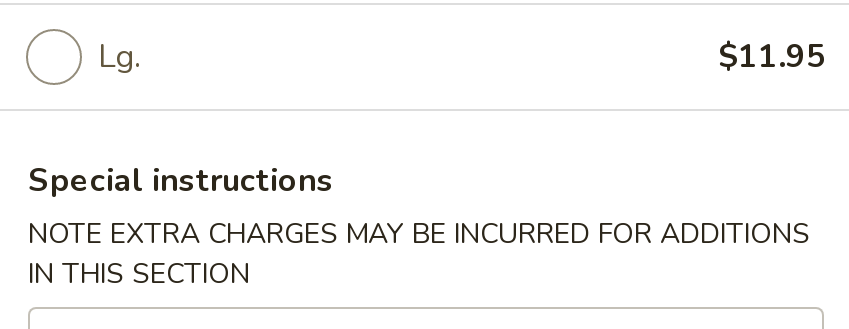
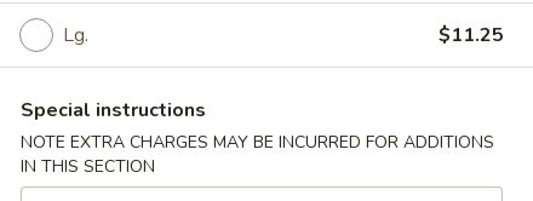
- $11.95
+ $11.25
